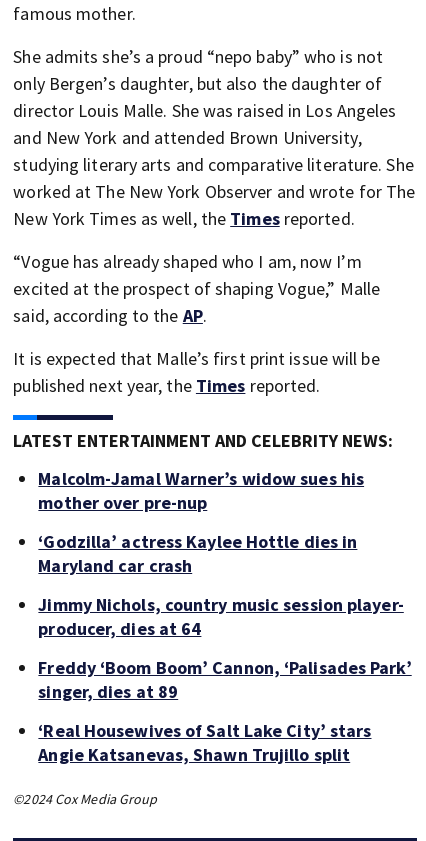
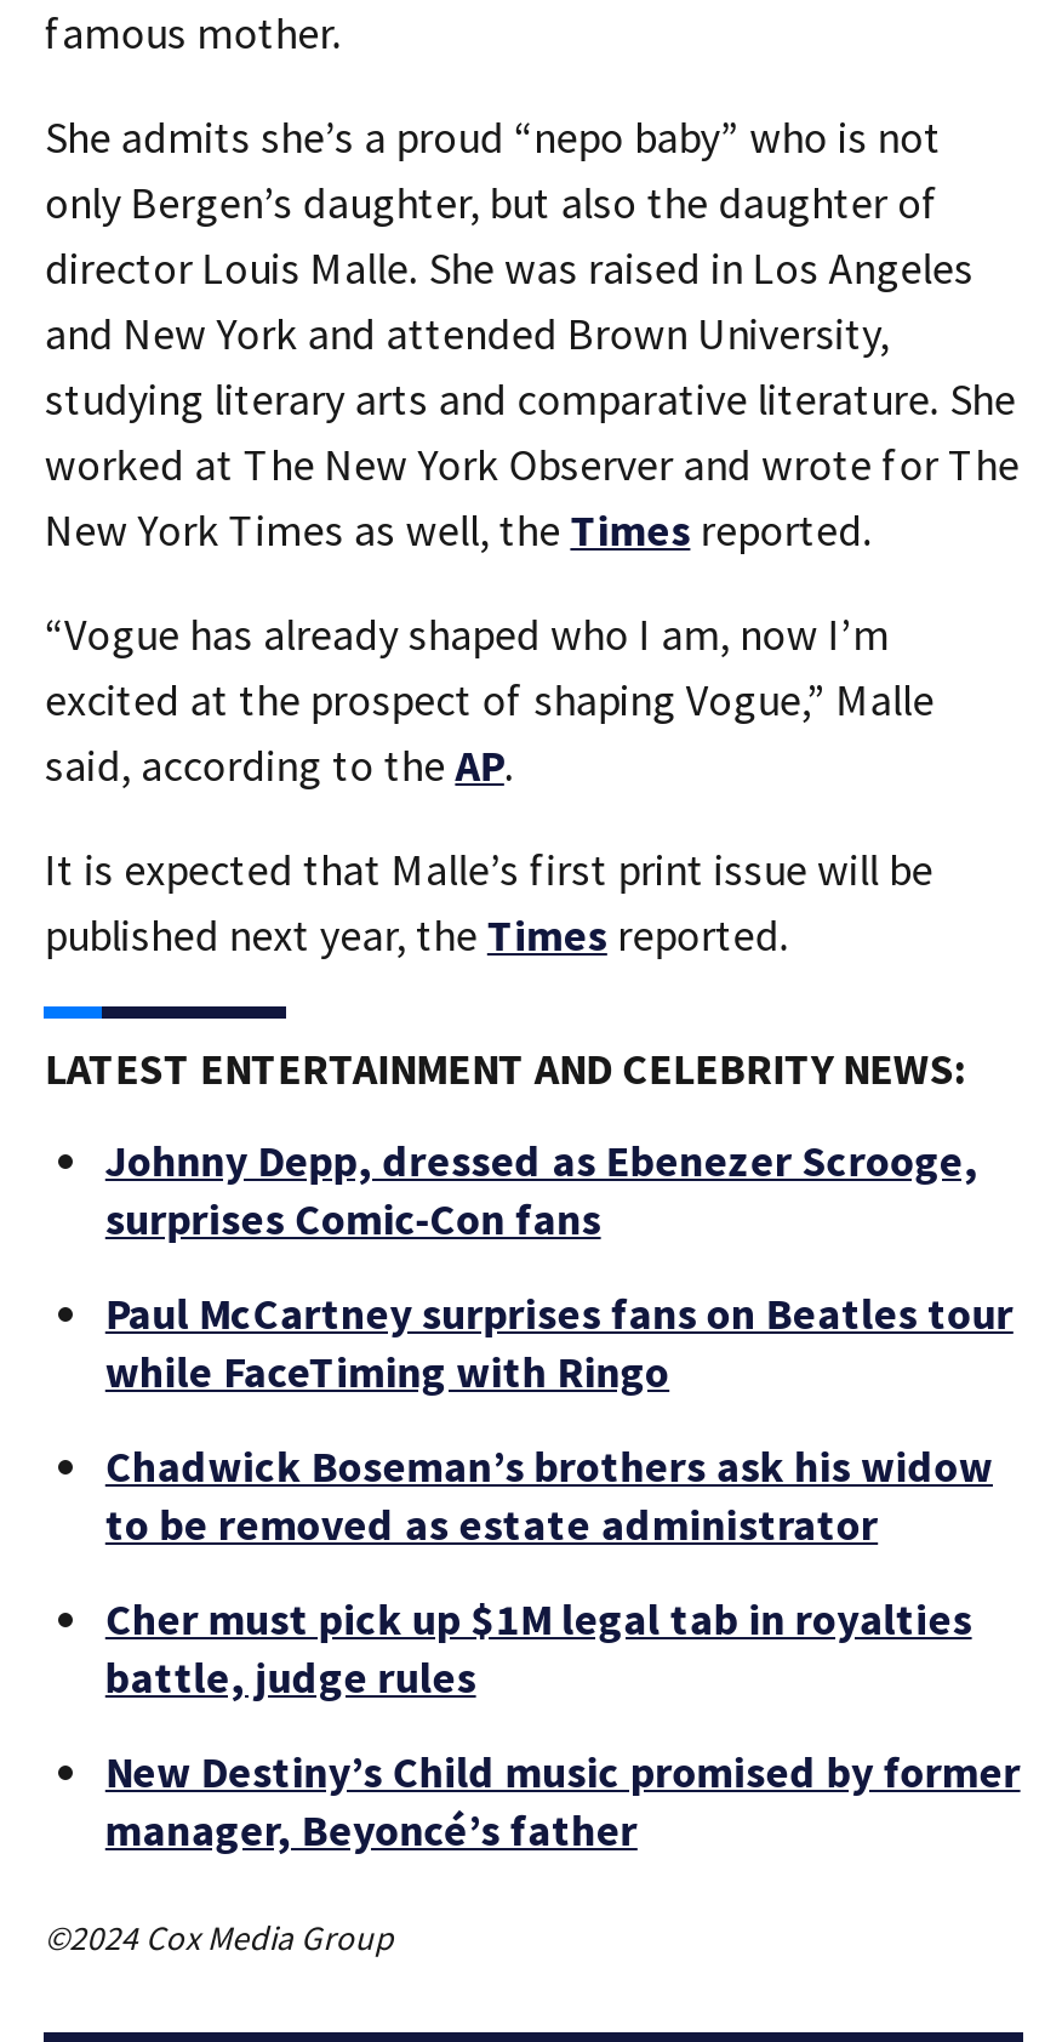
- Malcolm-Jamal Warner’s widow sues his
- mother over pre-nup
+ Johnny Depp, dressed as Ebenezer Scrooge,
+ surprises Comic-Con fans

- ‘Godzilla’ actress Kaylee Hottle dies in
- Maryland car crash
+ Paul McCartney surprises fans on Beatles tour
+ while FaceTiming with Ringo

- Jimmy Nichols, country music session player-
- producer, dies at 64
+ Chadwick Boseman’s brothers ask his widow
+ to be removed as estate administrator

- Freddy ‘Boom Boom’ Cannon, ‘Palisades Park’
- singer, dies at 89
+ Cher must pick up $1M legal tab in royalties
+ battle, judge rules

- ‘Real Housewives of Salt Lake City’ stars
- Angie Katsanevas, Shawn Trujillo split
+ New Destiny’s Child music promised by former
+ manager, Beyoncé’s father
